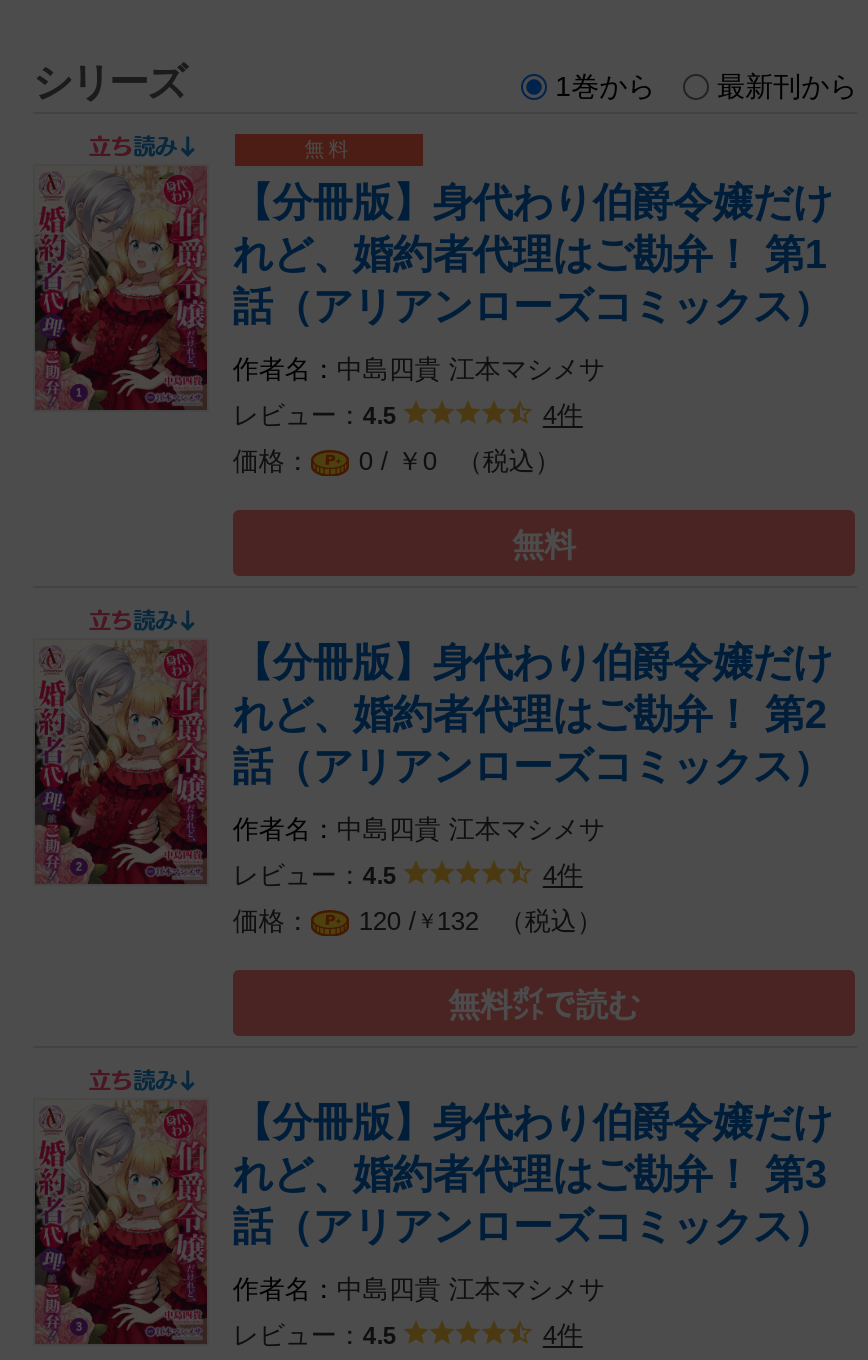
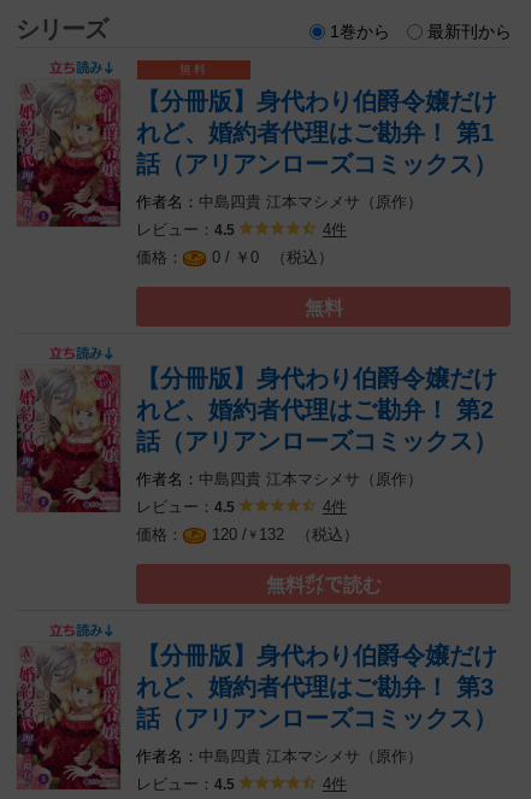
- 中島四貴 江本マシメサ
+ 中島四貴 江本マシメサ（原作）

- 中島四貴 江本マシメサ
+ 中島四貴 江本マシメサ（原作）

- 中島四貴 江本マシメサ
+ 中島四貴 江本マシメサ（原作）
